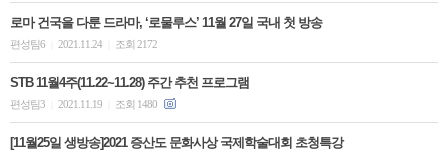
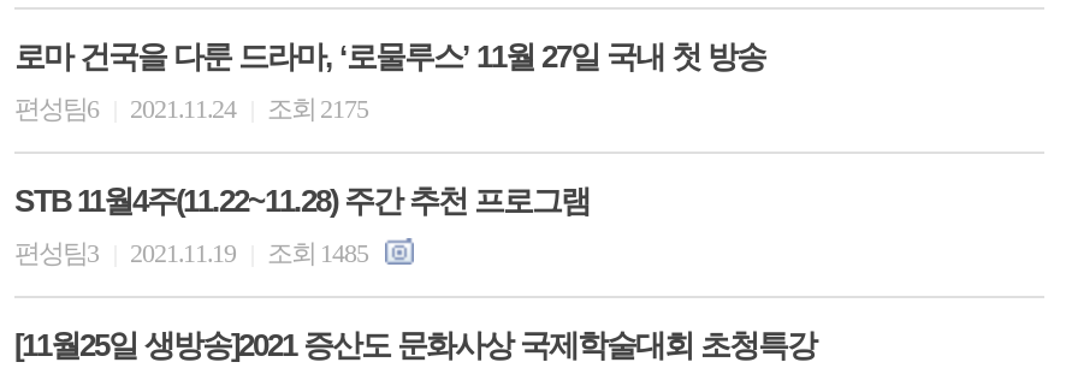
- 편성팀6 2021.11.24 조회 2172
+ 편성팀6 2021.11.24 조회 2175

- 편성팀3 2021.11.19 조회 1480
+ 편성팀3 2021.11.19 조회 1485
